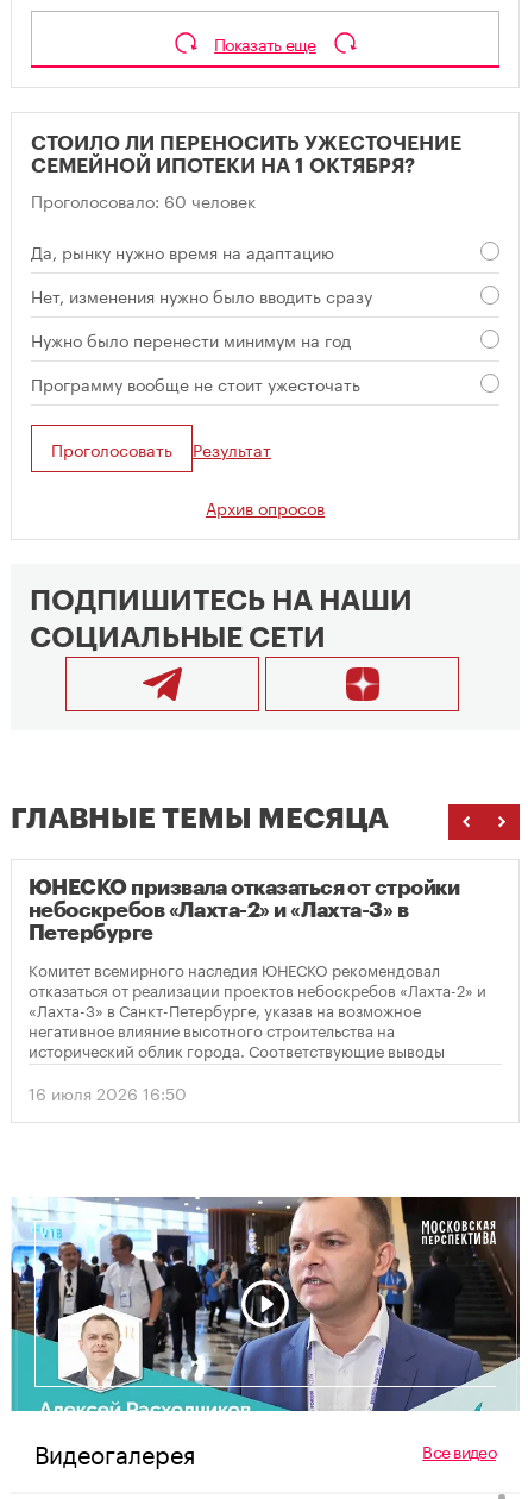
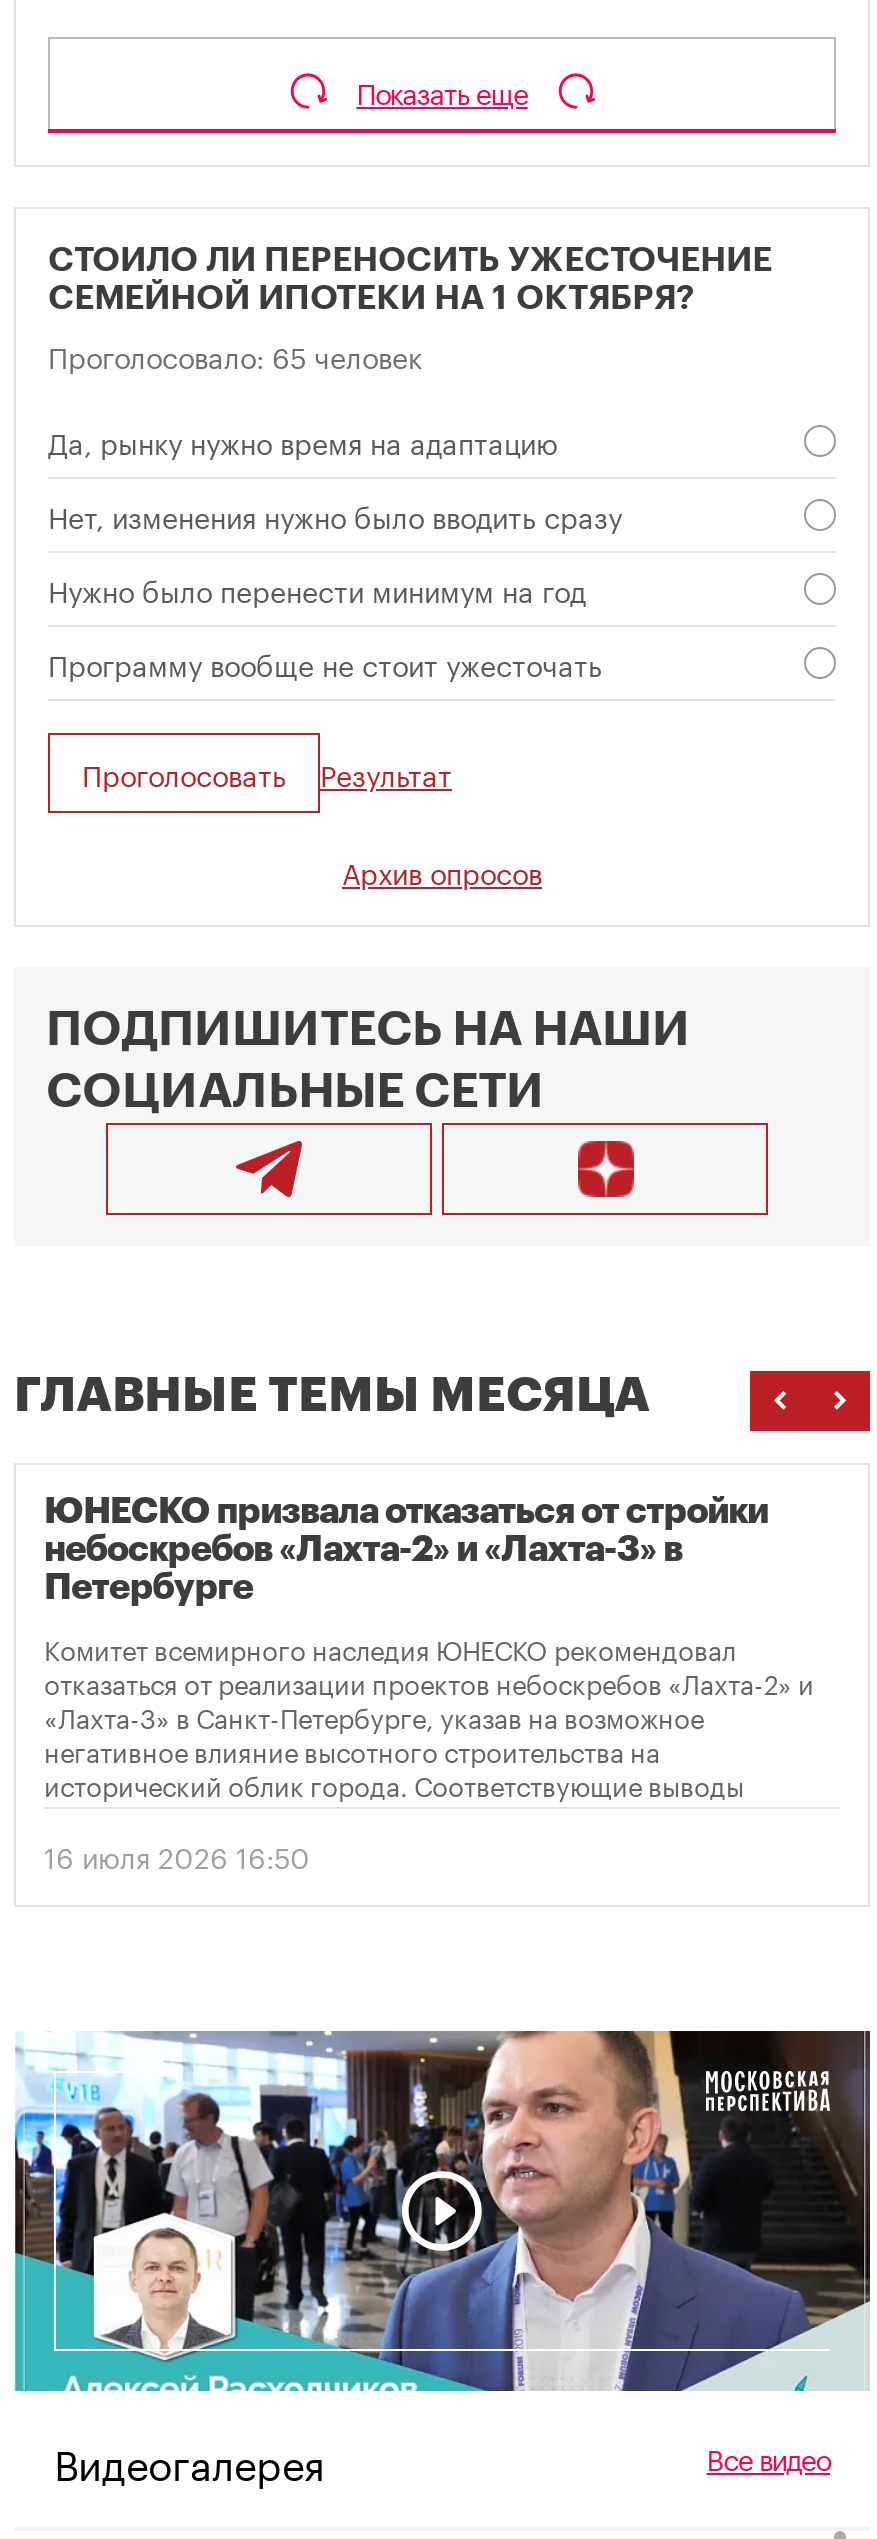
- Проголосовало: 60 человек
+ Проголосовало: 65 человек
